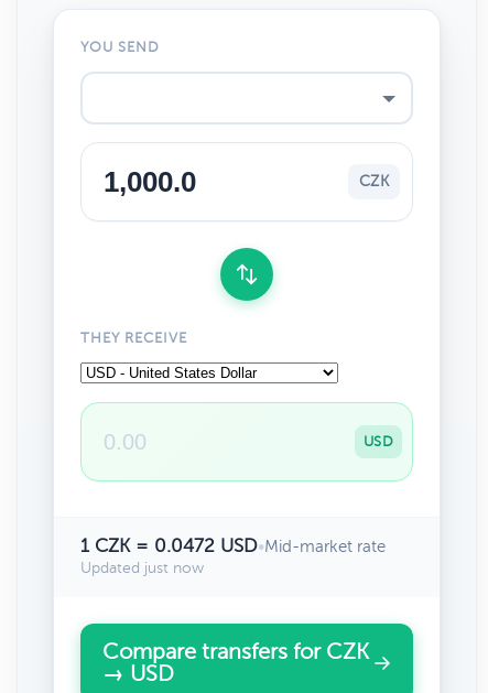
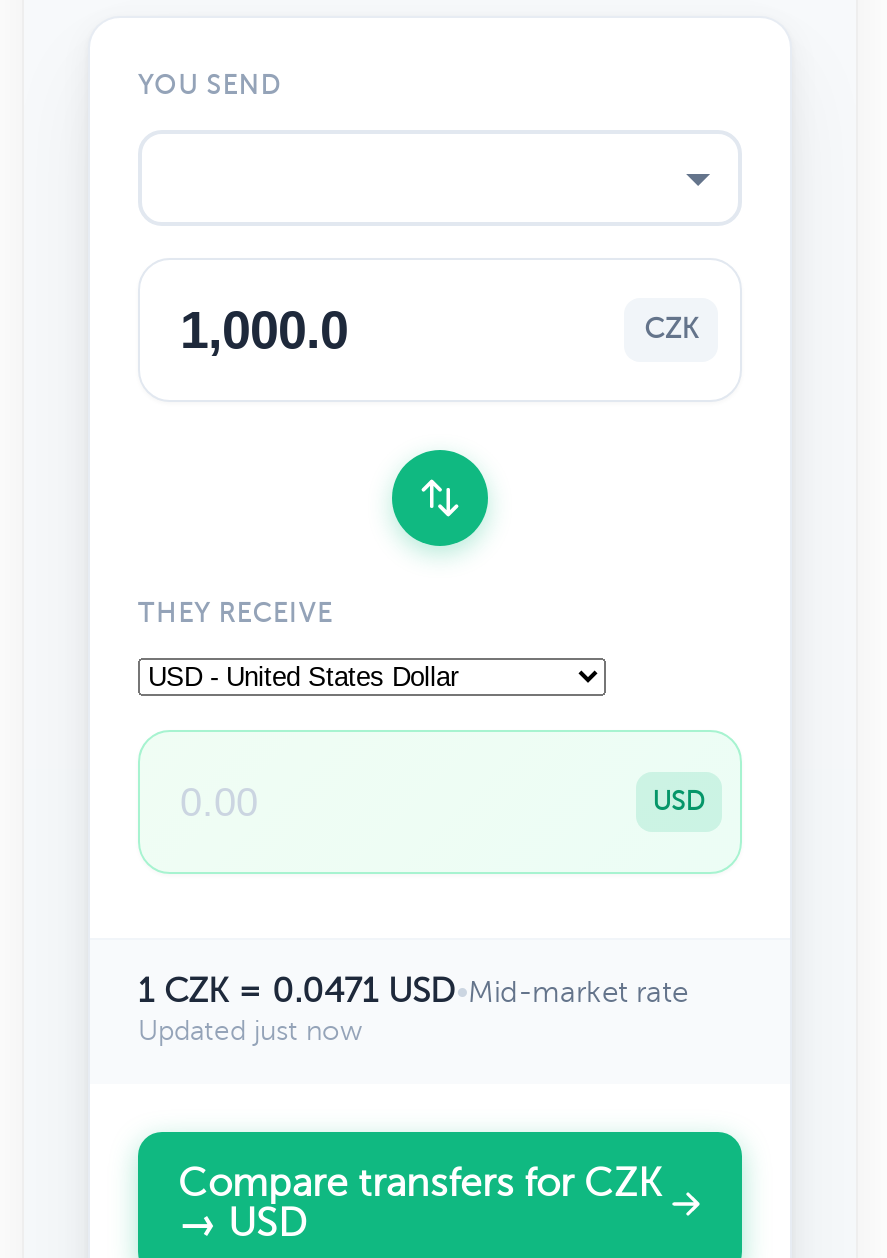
- 1 CZK = 0.0472 USD • Mid-market rate
+ 1 CZK = 0.0471 USD • Mid-market rate
